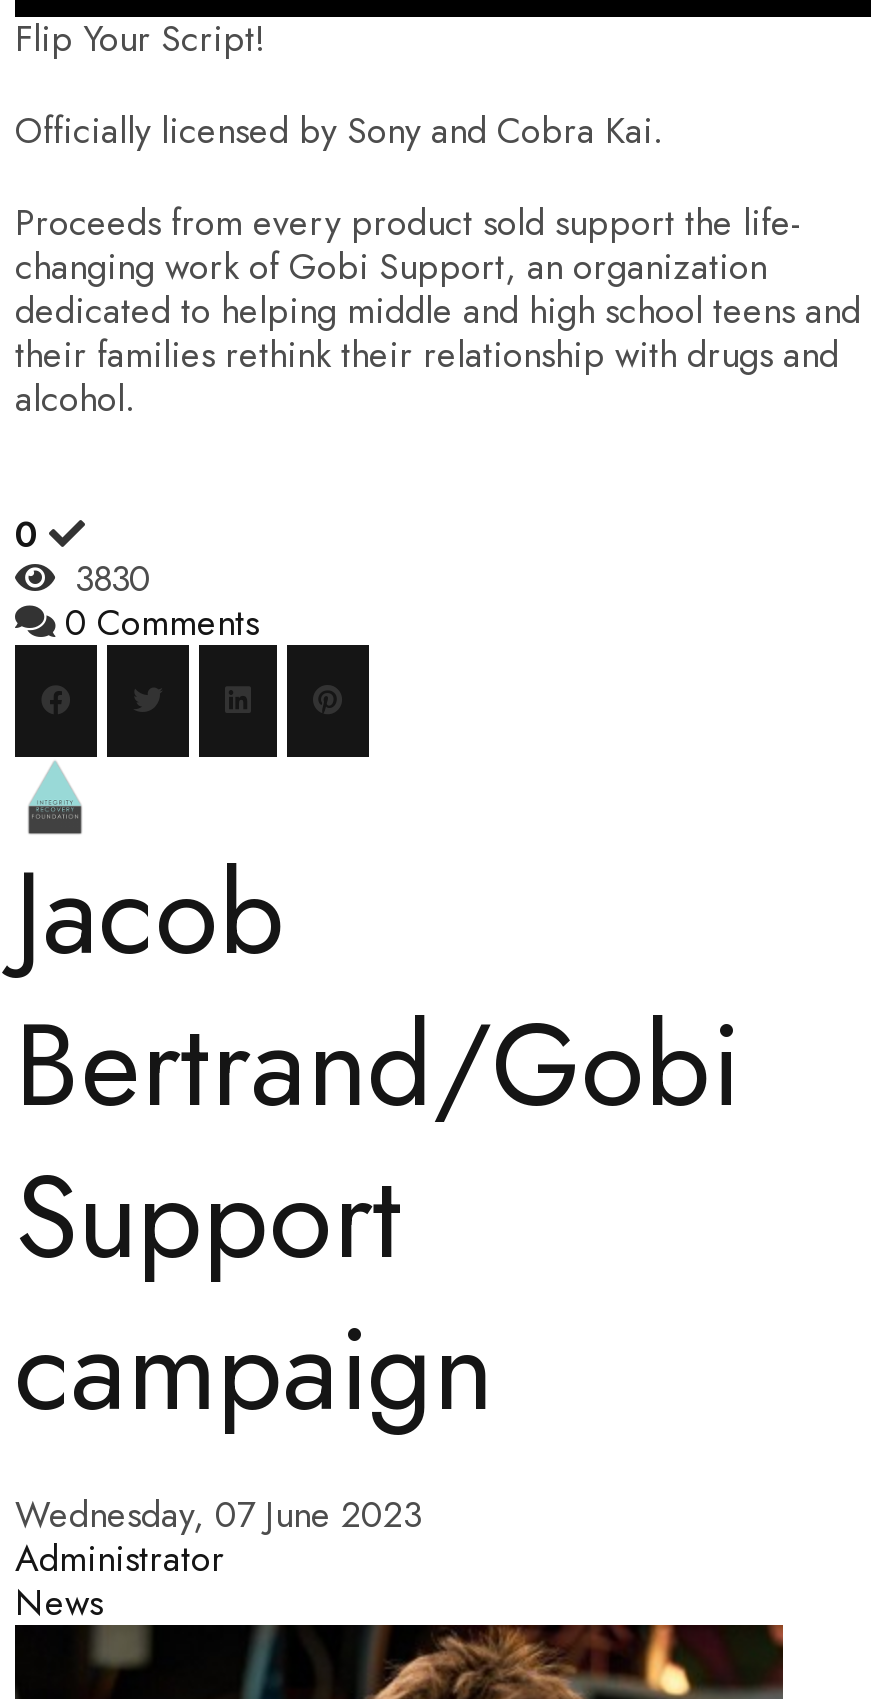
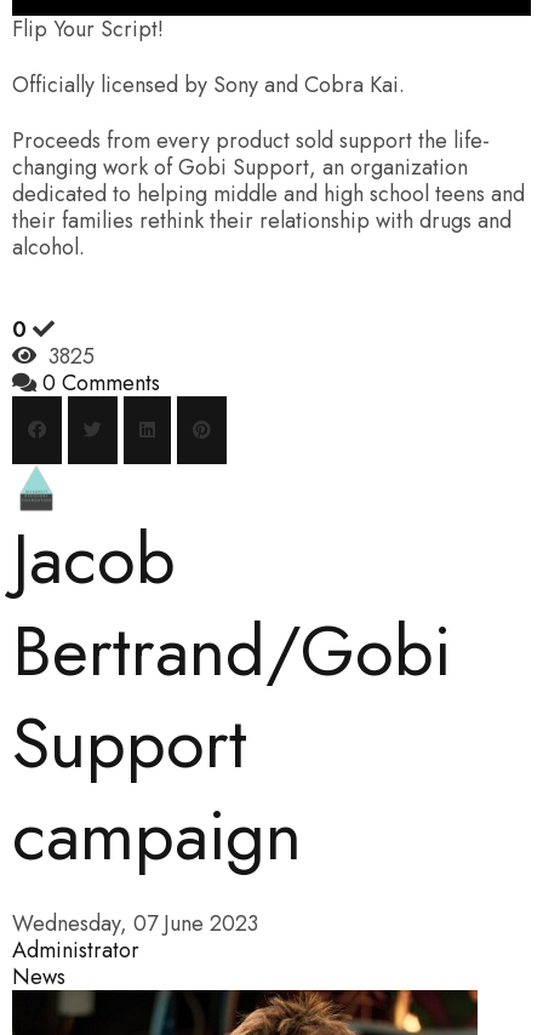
- 3830
+ 3825
